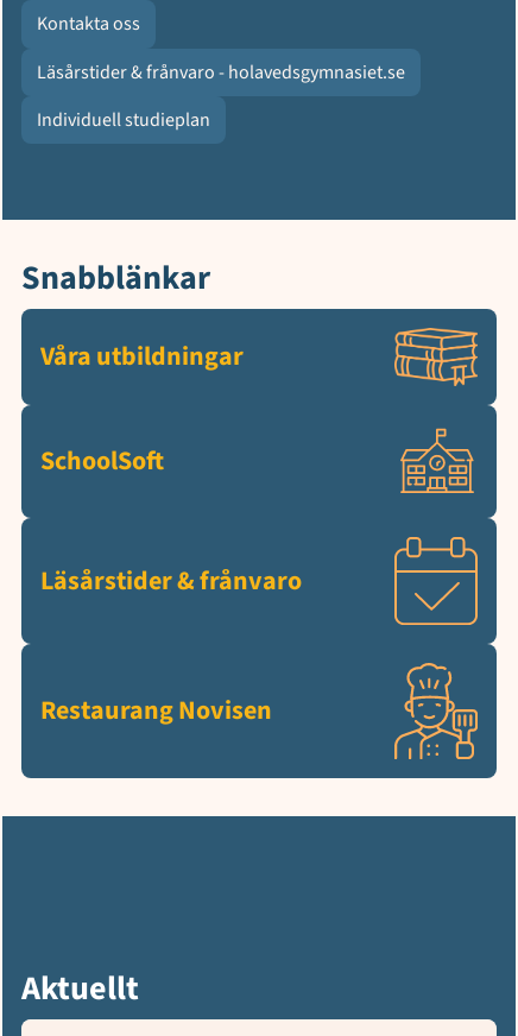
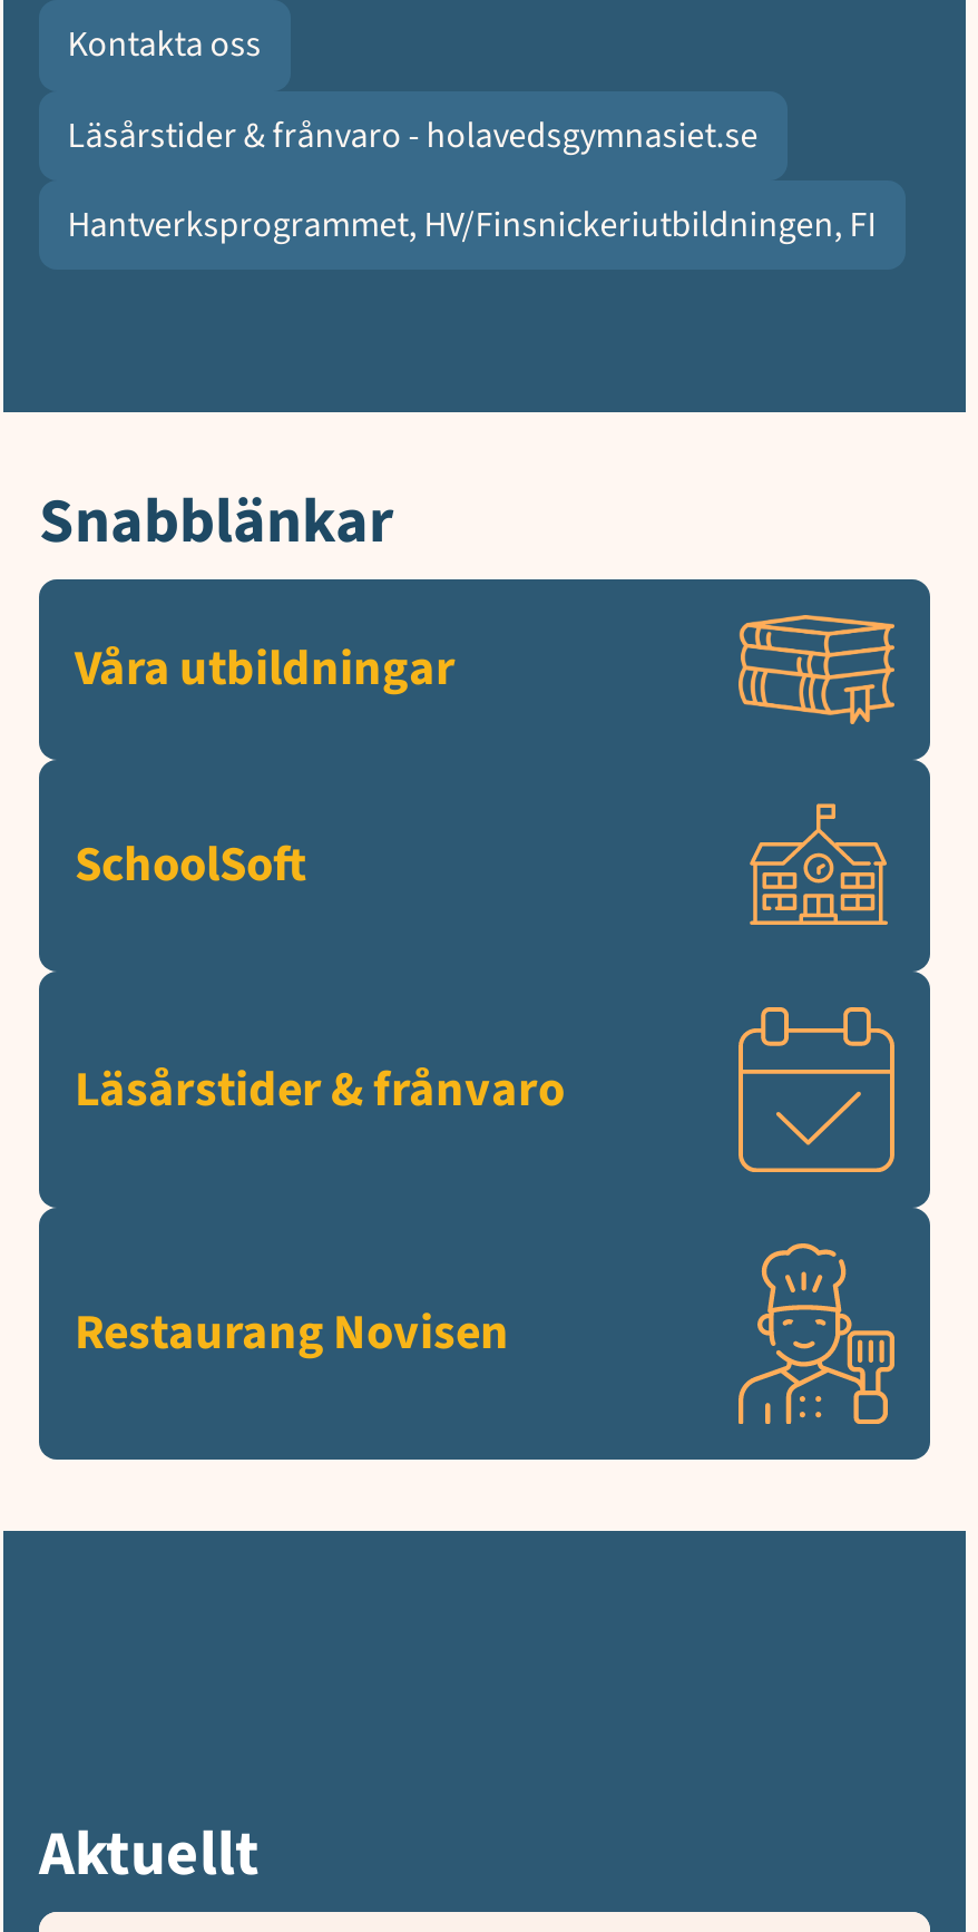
- Individuell studieplan
+ Hantverksprogrammet, HV/Finsnickeriutbildningen, FI
